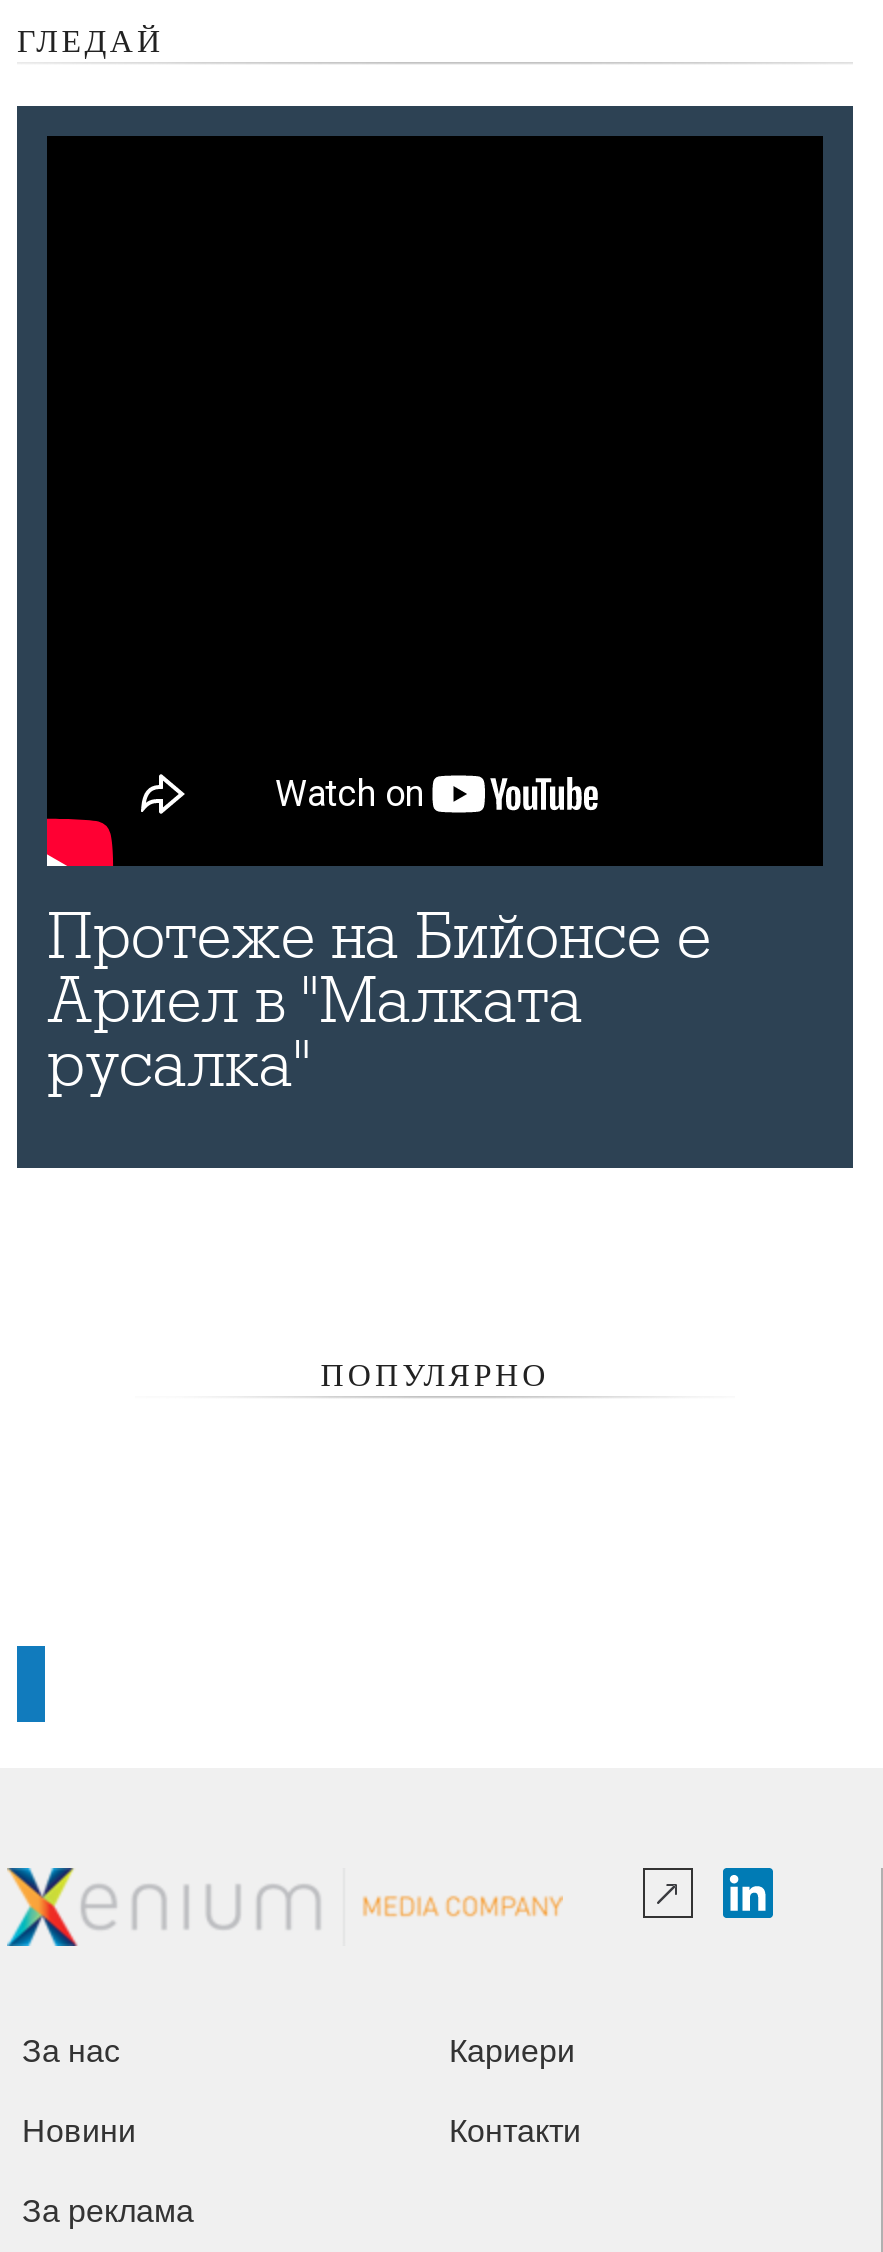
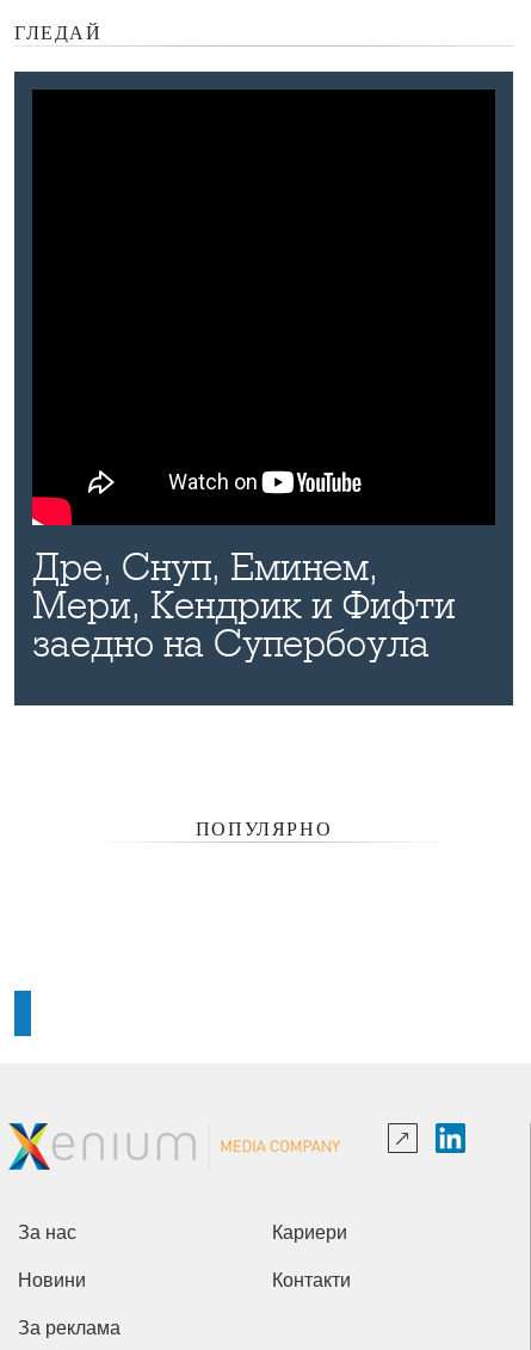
- Протеже на Бийонсе е
- Ариел в "Малката
- русалка"
+ Дре, Снуп, Еминем,
+ Мери, Кендрик и Фифти
+ заедно на Супербоула
